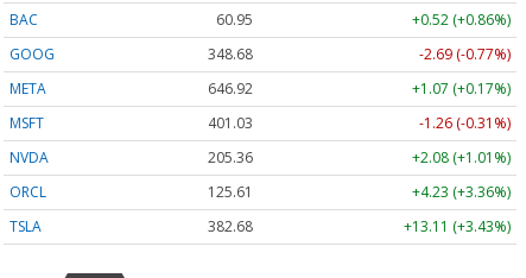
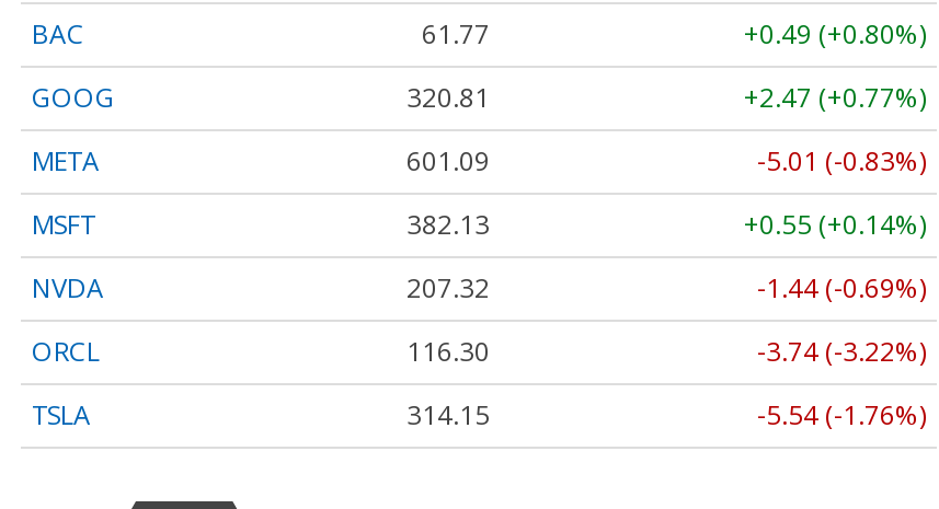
- 60.95
+ 61.77

- +0.52 (+0.86%)
+ +0.49 (+0.80%)

- 348.68
+ 320.81

- -2.69 (-0.77%)
+ +2.47 (+0.77%)

- 646.92
+ 601.09

- +1.07 (+0.17%)
+ -5.01 (-0.83%)

- 401.03
+ 382.13

- -1.26 (-0.31%)
+ +0.55 (+0.14%)

- 205.36
+ 207.32

- +2.08 (+1.01%)
+ -1.44 (-0.69%)

- 125.61
+ 116.30

- +4.23 (+3.36%)
+ -3.74 (-3.22%)

- 382.68
- +13.11 (+3.43%)
+ 314.15
+ -5.54 (-1.76%)
